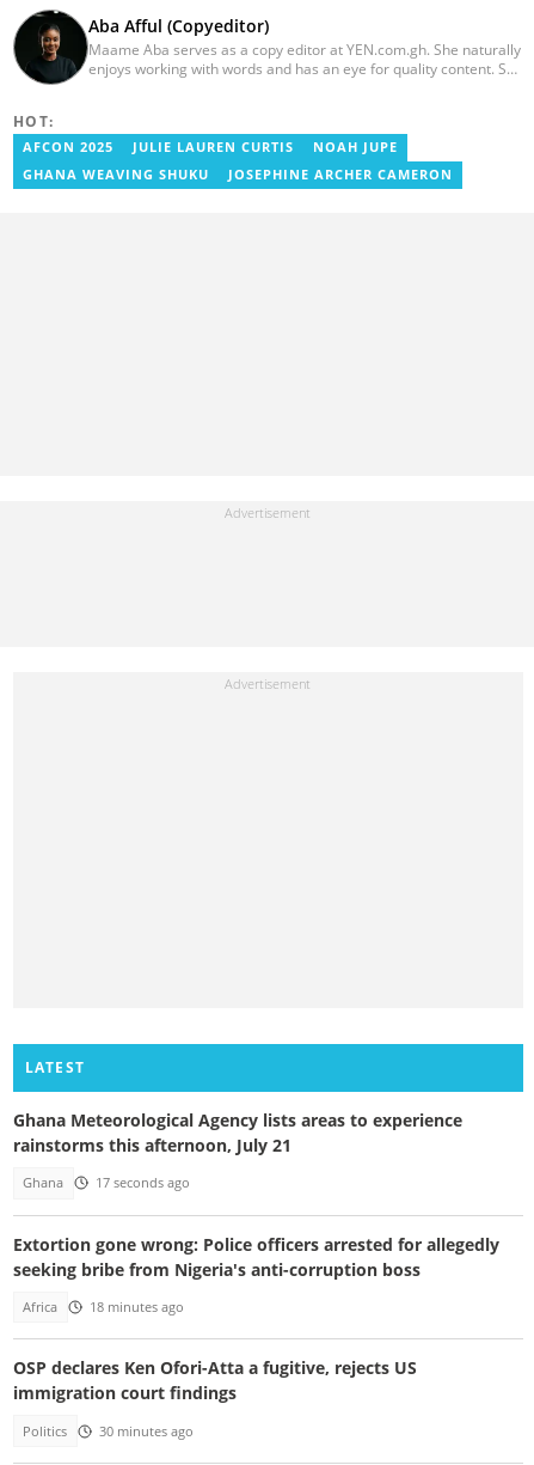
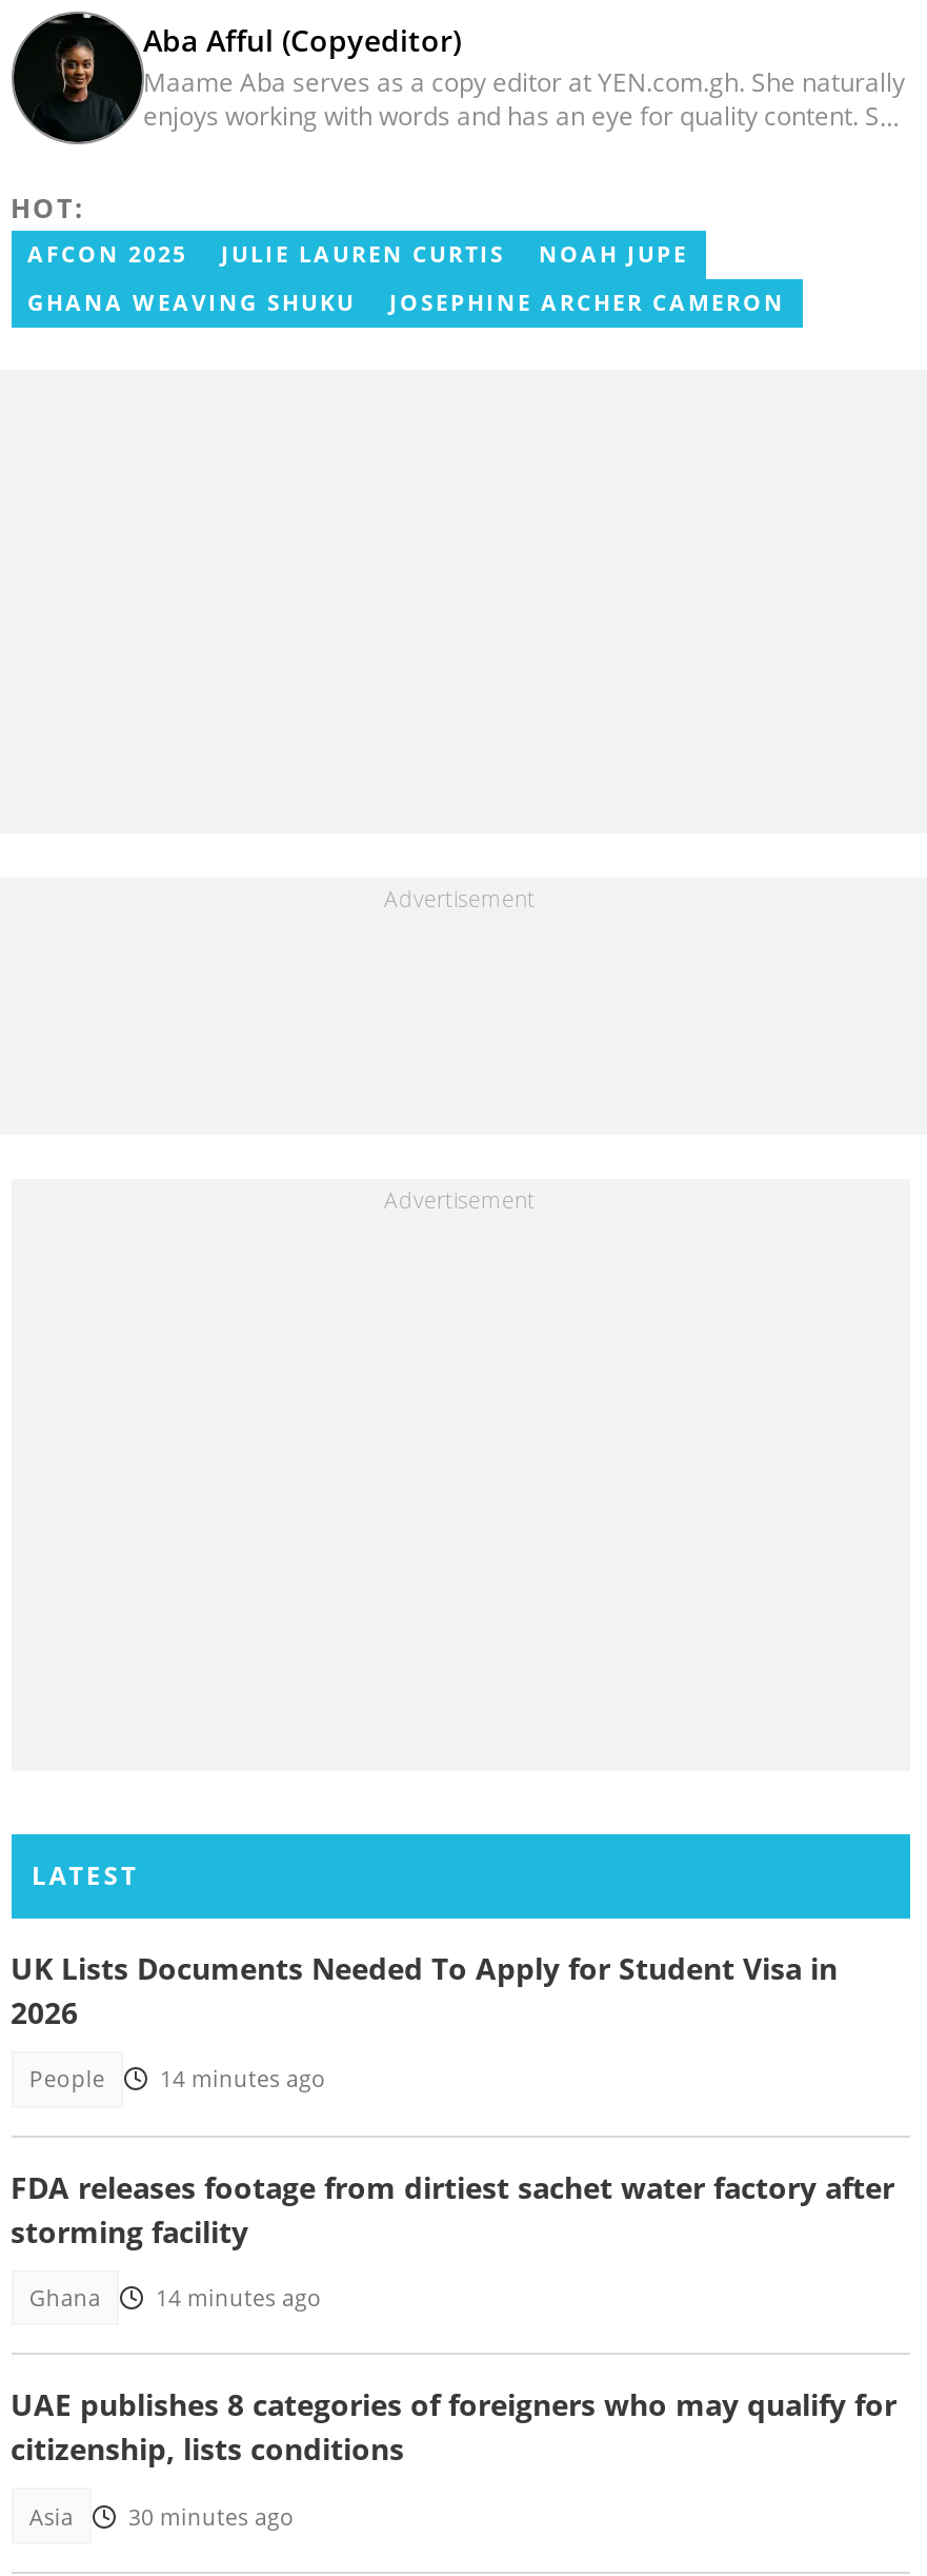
- Ghana Meteorological Agency lists areas to experience
- rainstorms this afternoon, July 21
+ UK Lists Documents Needed To Apply for Student Visa in
+ 2026
+ People
+ 14 minutes ago
+ FDA releases footage from dirtiest sachet water factory after
+ storming facility

- 17 seconds ago
- Extortion gone wrong: Police officers arrested for allegedly
- seeking bribe from Nigeria's anti-corruption boss
- Africa
- 18 minutes ago
- OSP declares Ken Ofori-Atta a fugitive, rejects US
- immigration court findings
- Politics
+ 14 minutes ago
+ UAE publishes 8 categories of foreigners who may qualify for
+ citizenship, lists conditions
+ Asia

moved down: Ghana
